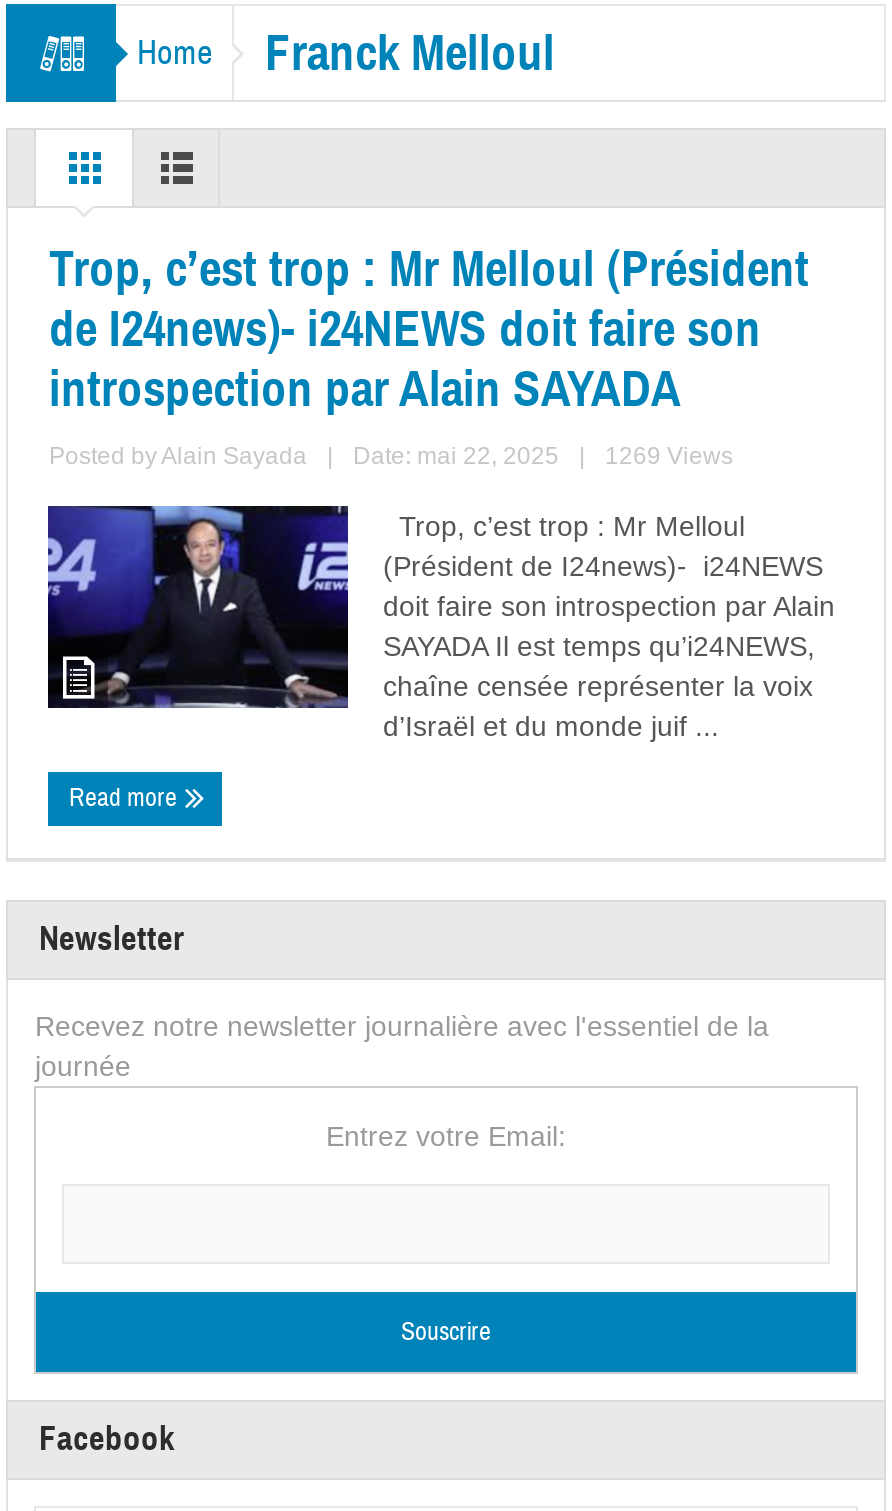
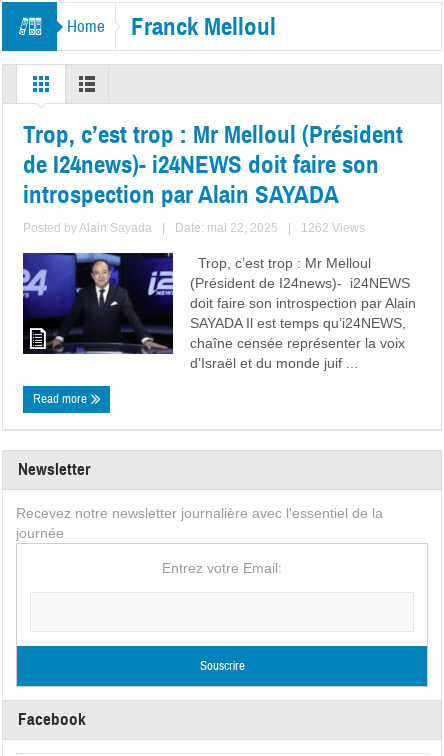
- 1269 Views
+ 1262 Views
